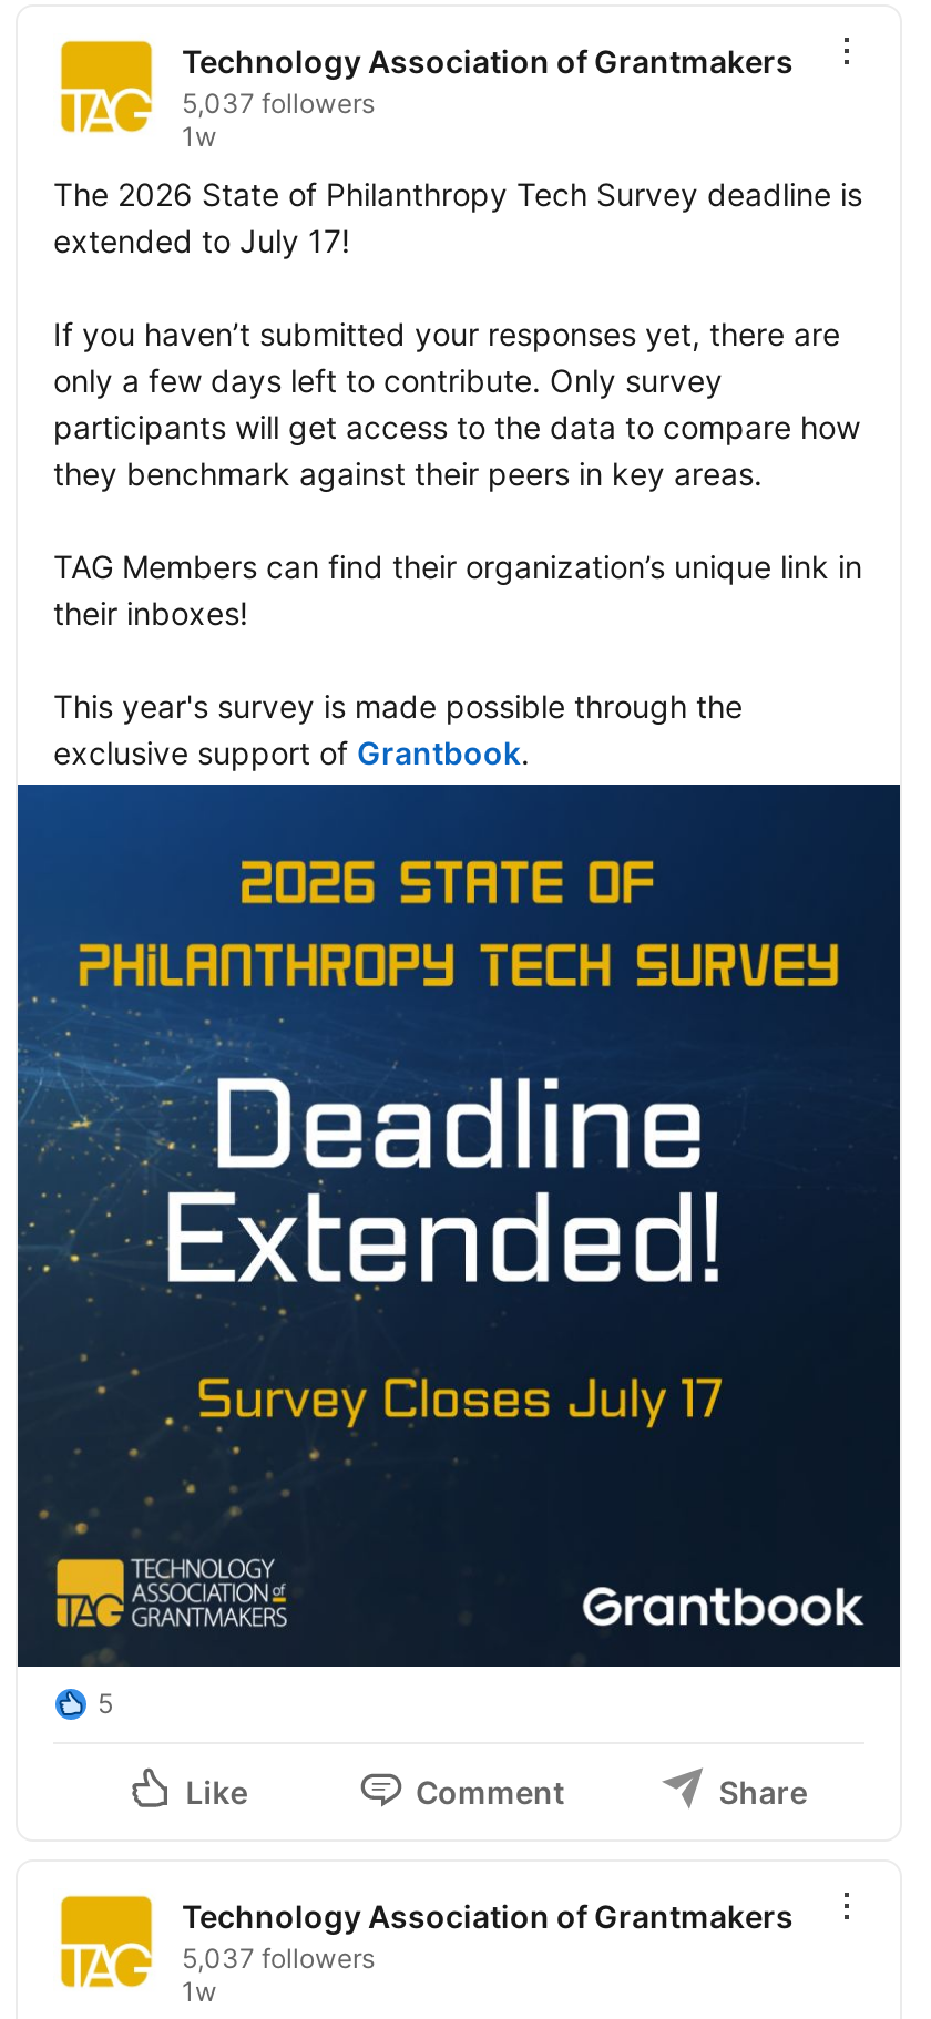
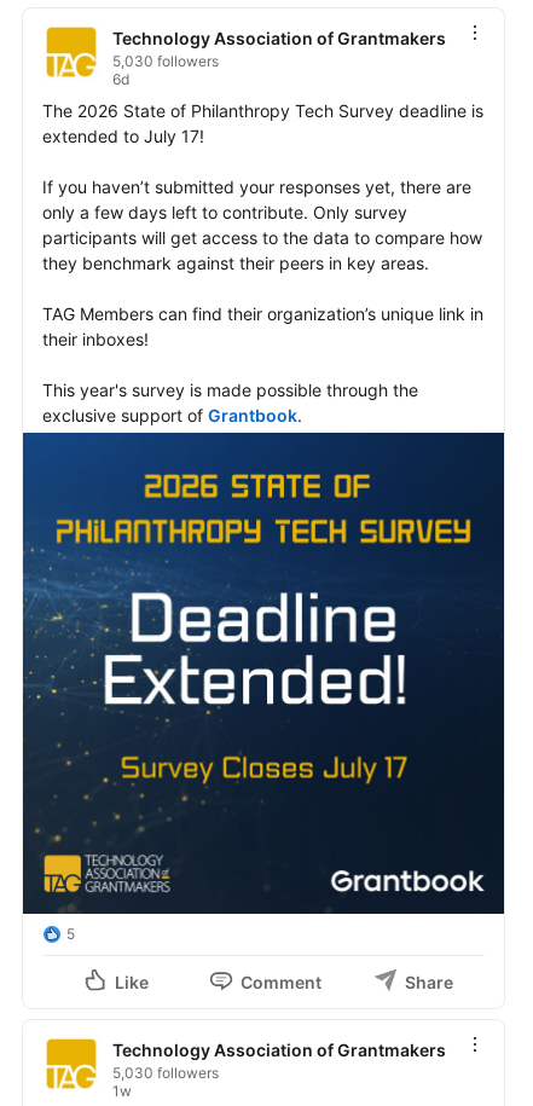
- 5,037 followers
- 1w
+ 5,030 followers
+ 6d

- 5,037 followers
+ 5,030 followers
